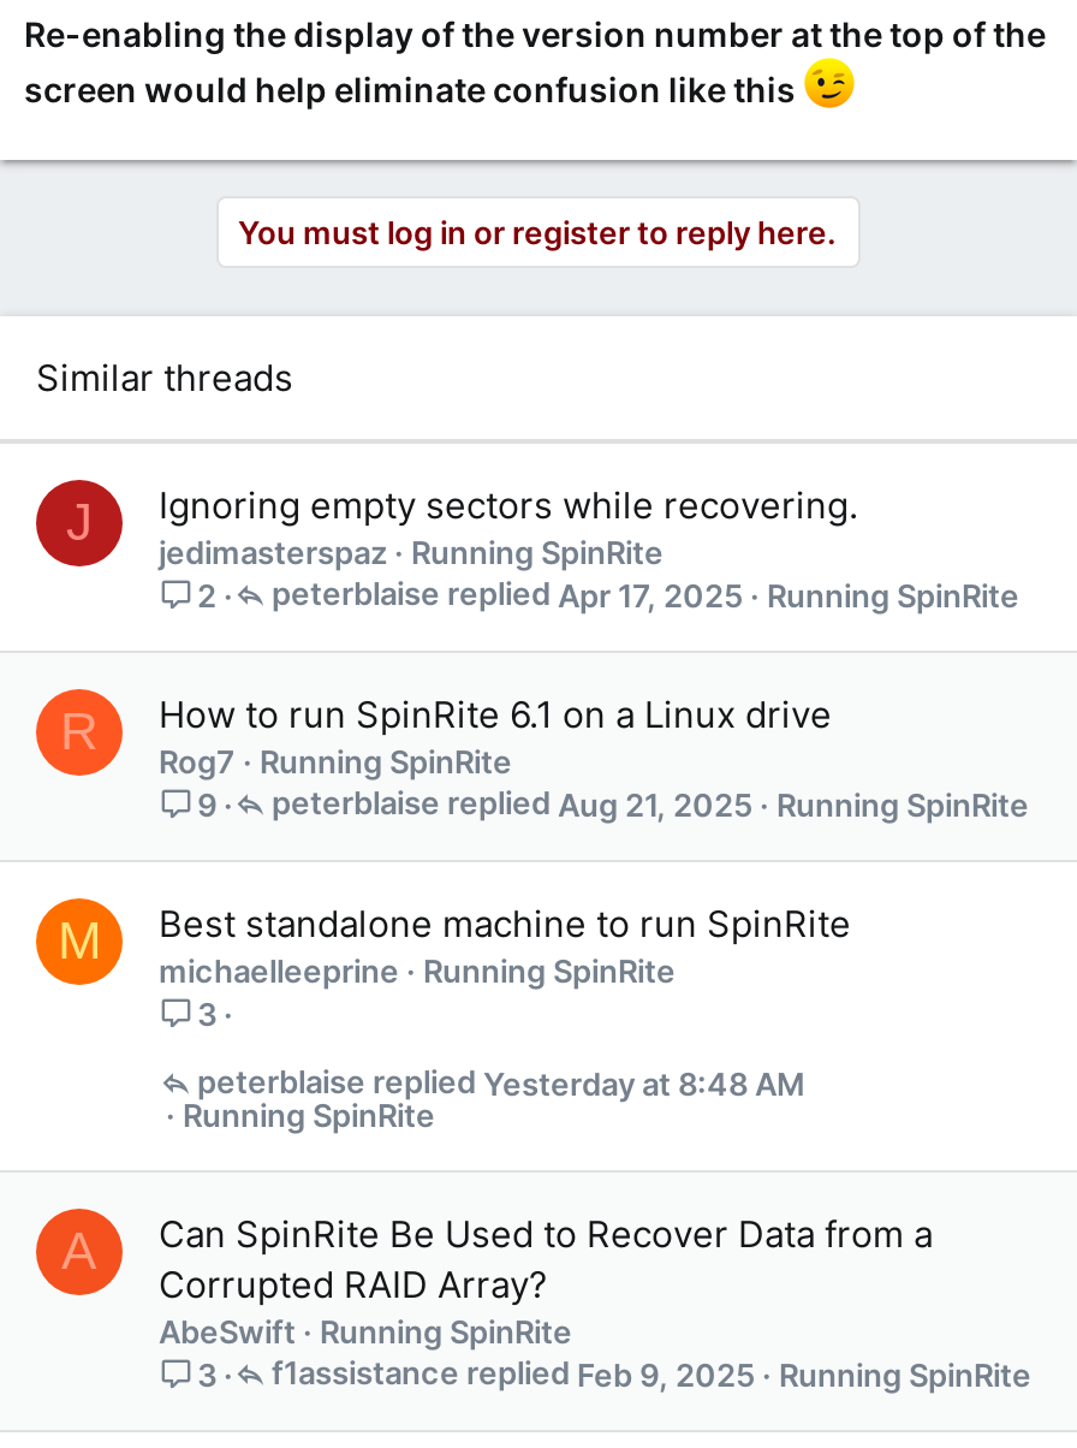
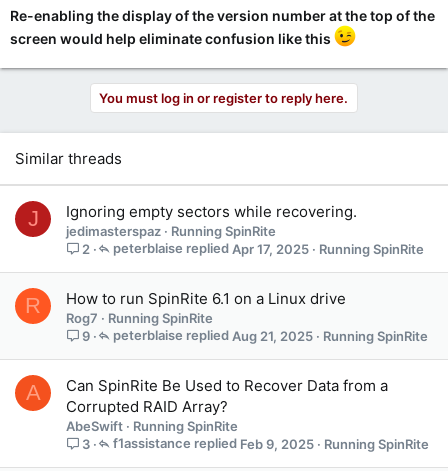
- M
- Best standalone machine to run SpinRite
- michaelleeprine
- Running SpinRite
- 3
- Running SpinRite

- Yesterday at 8:48 AM
- peterblaise
